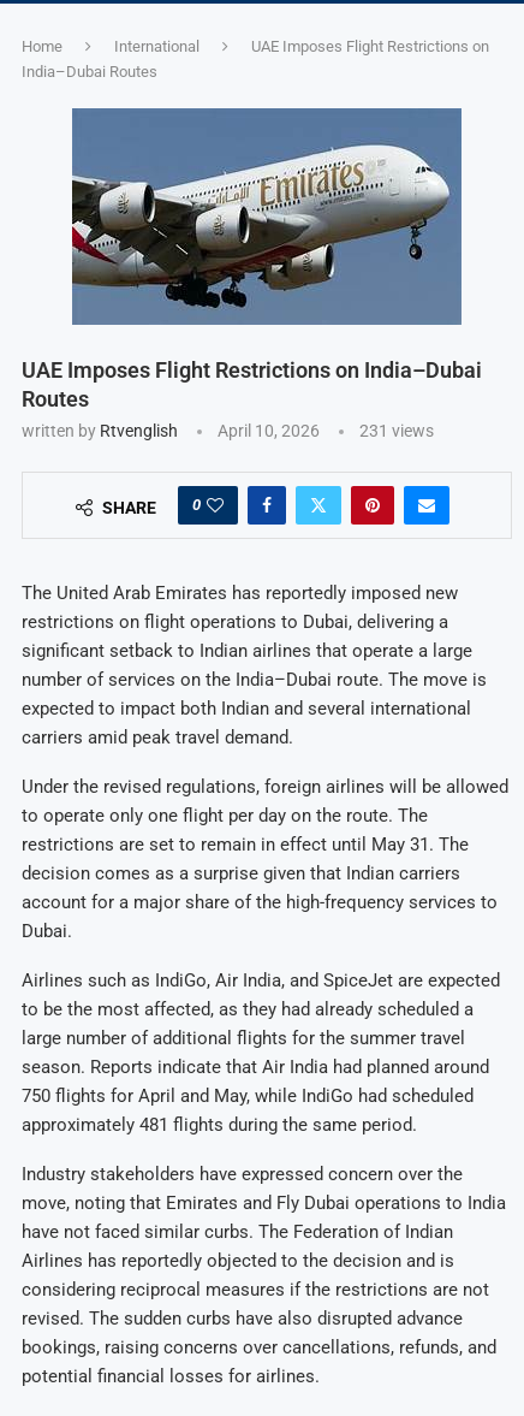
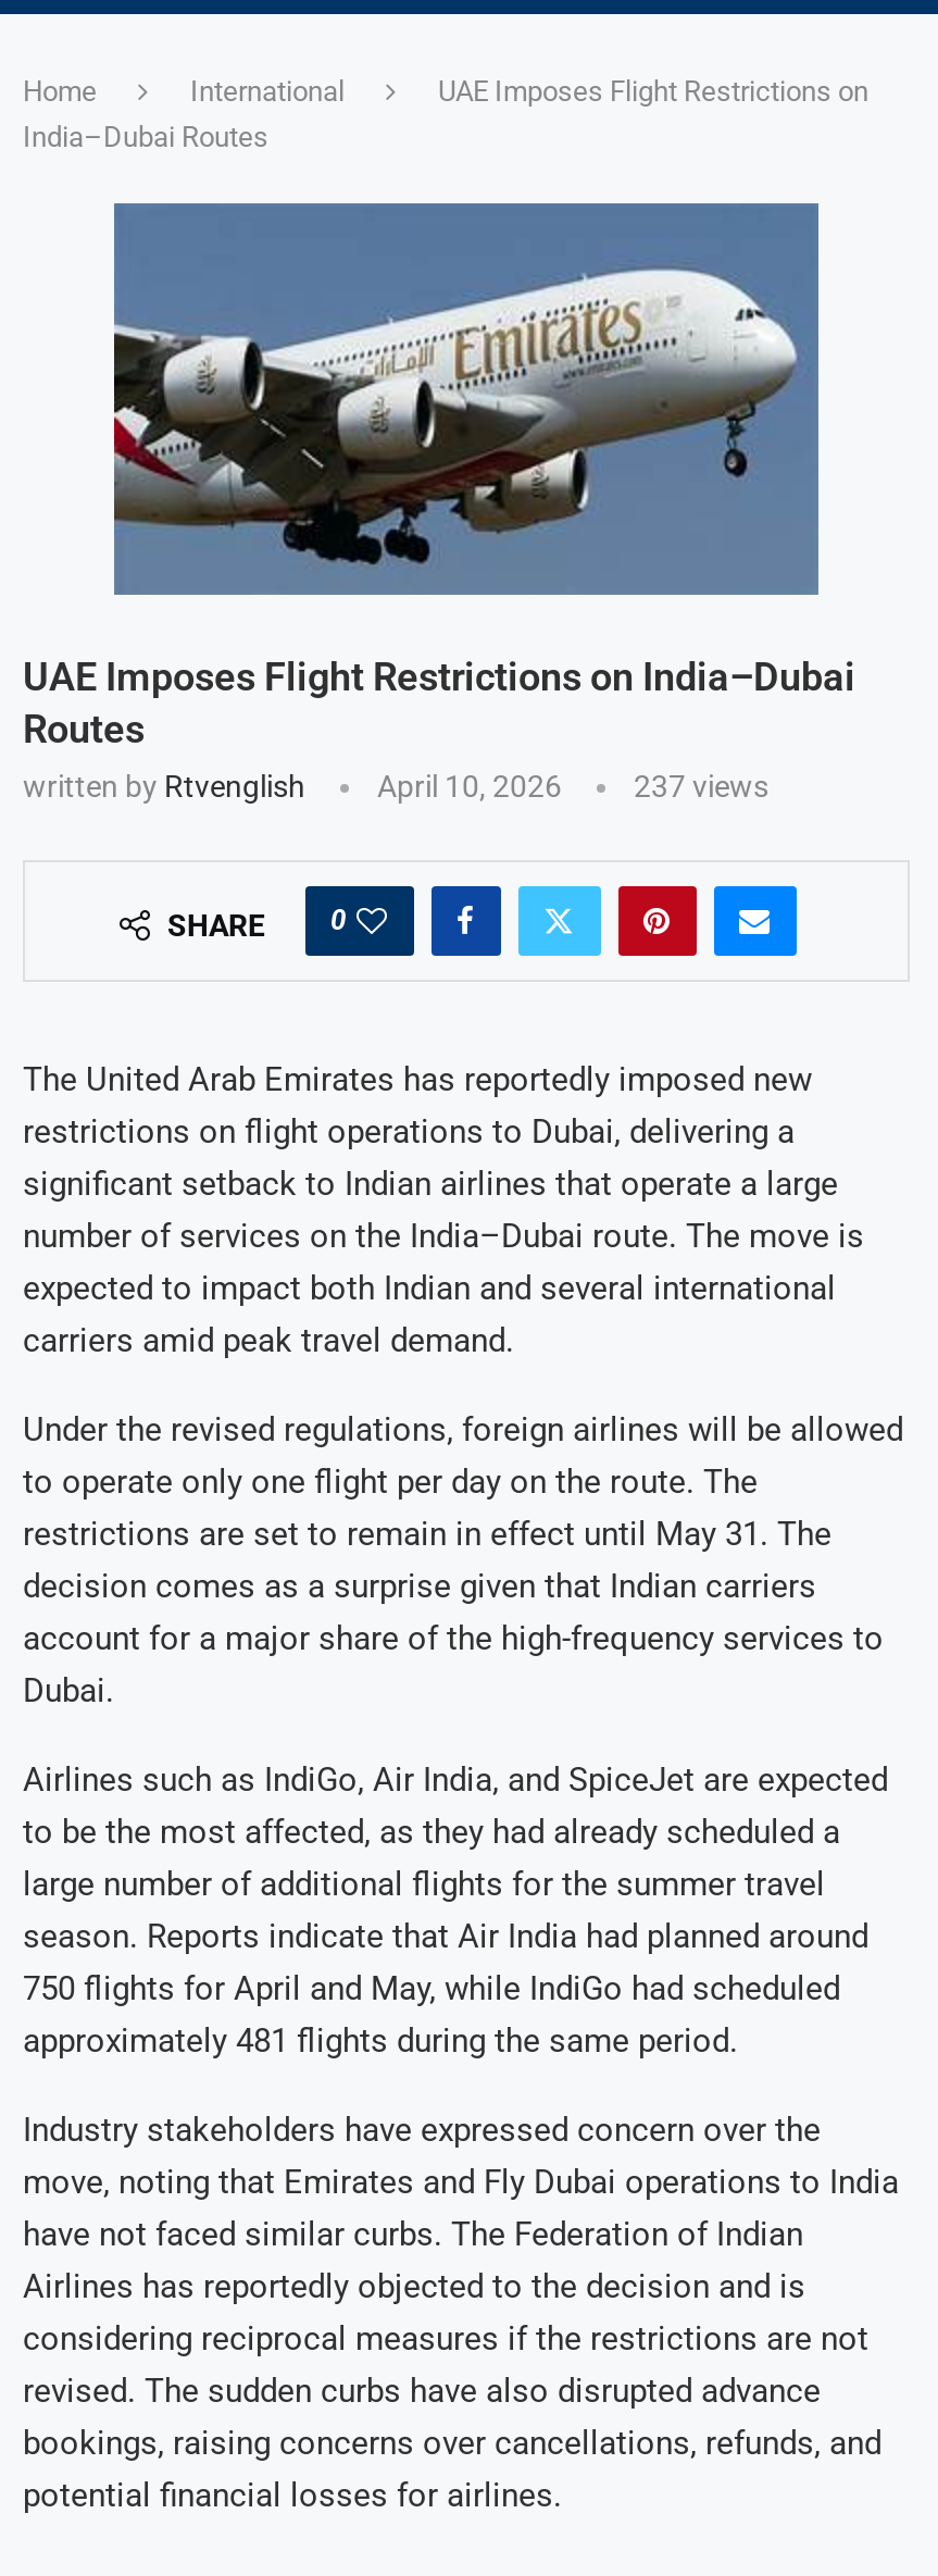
- 231 views
+ 237 views
